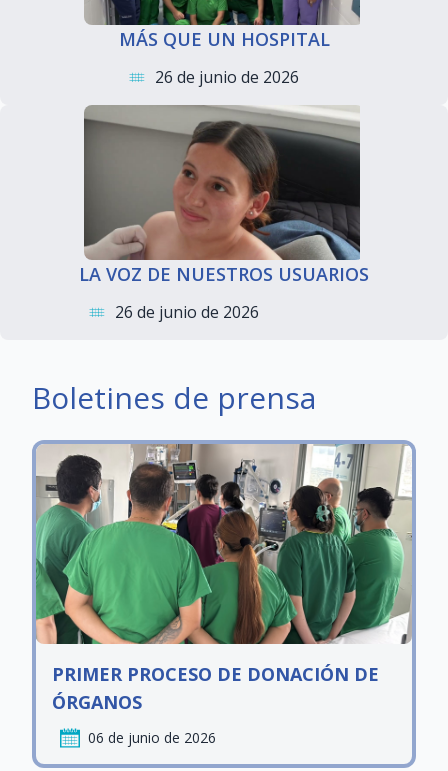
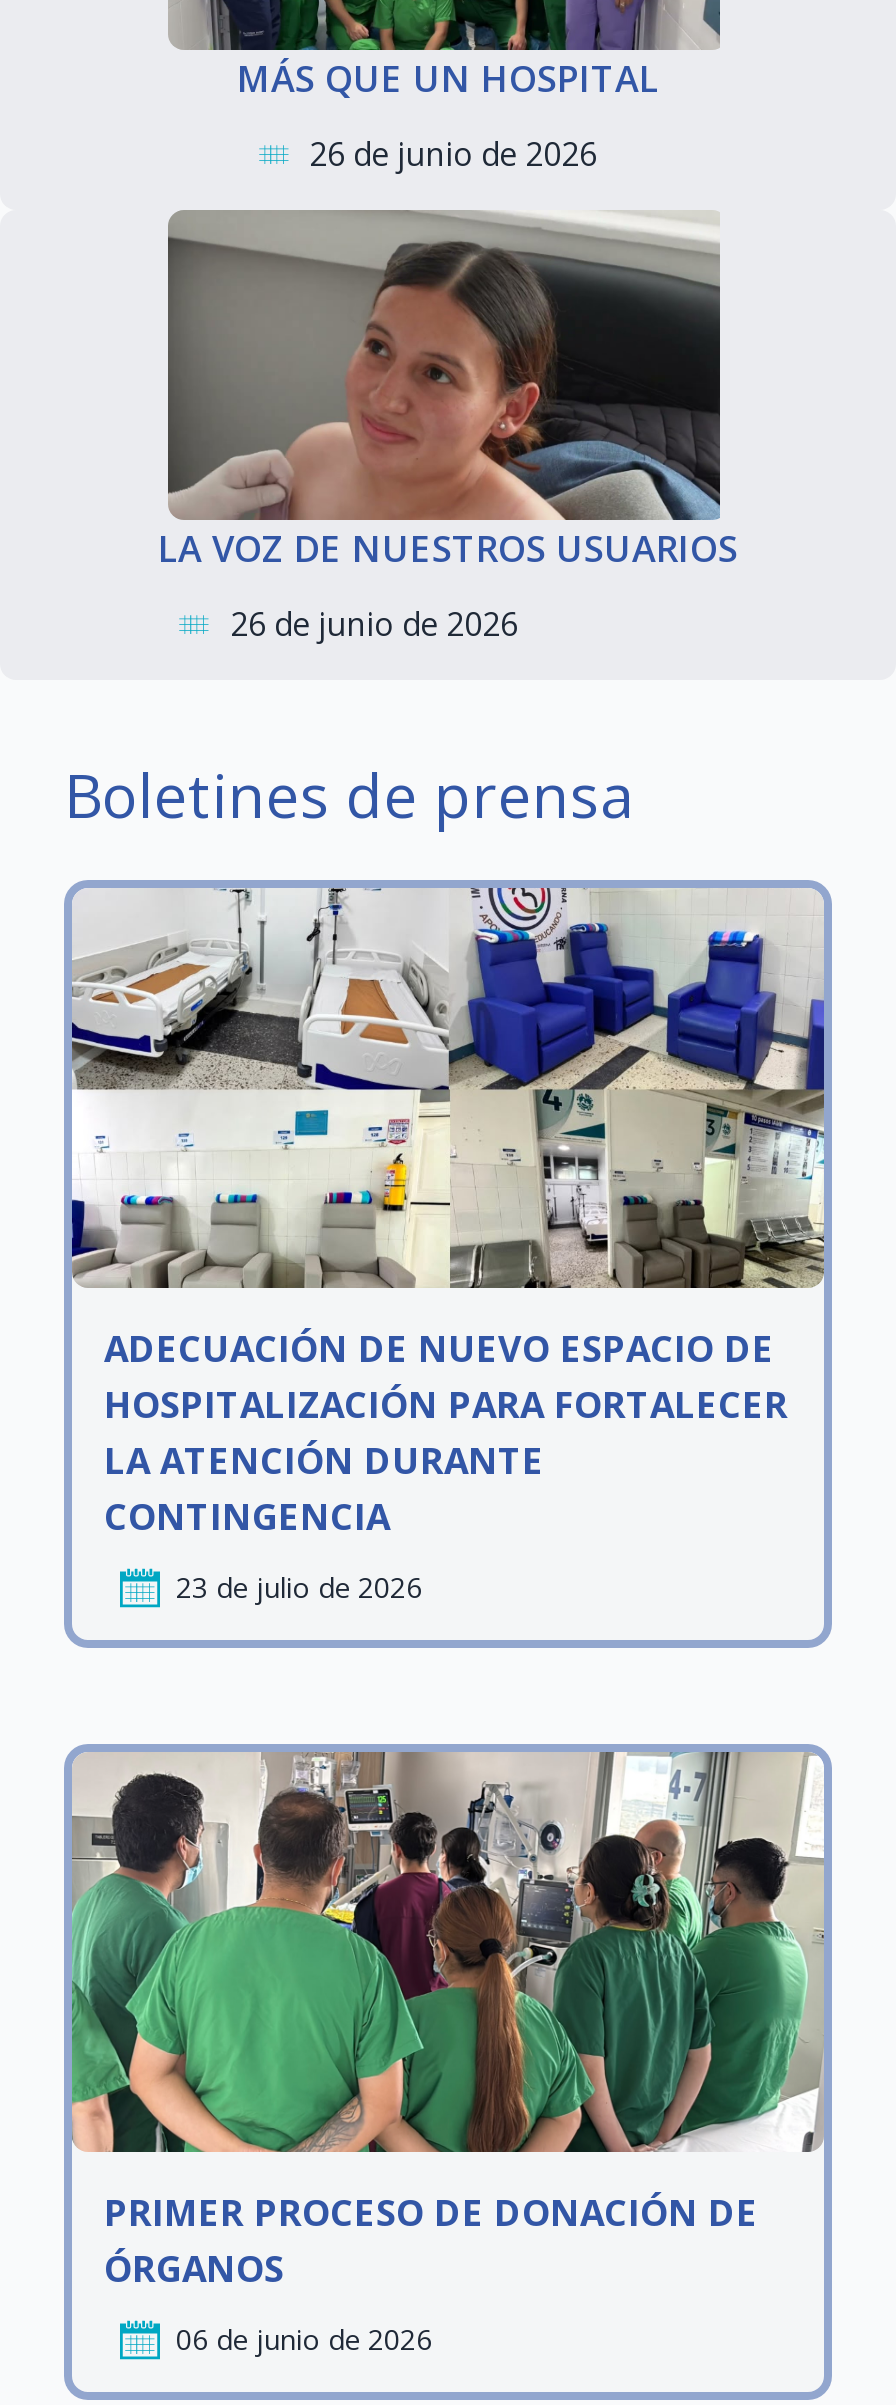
+ [image]
+ ADECUACIÓN DE NUEVO ESPACIO DE
+ HOSPITALIZACIÓN PARA FORTALECER
+ LA ATENCIÓN DURANTE
+ CONTINGENCIA
+ 23 de julio de 2026
